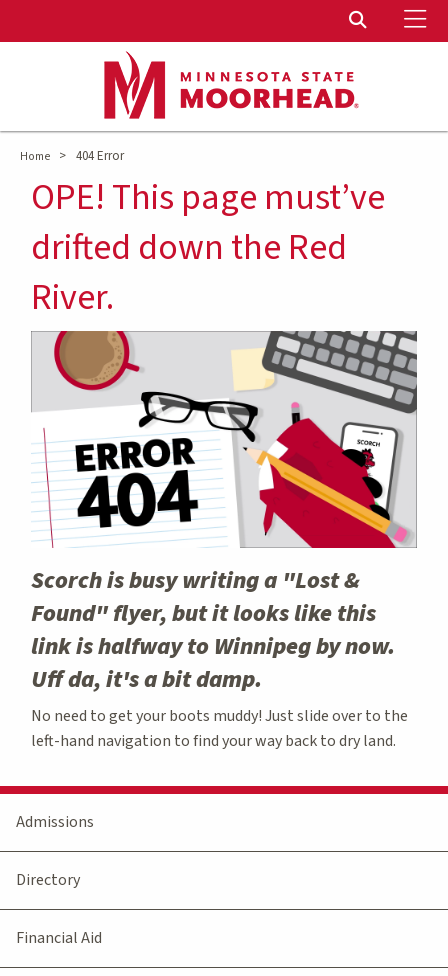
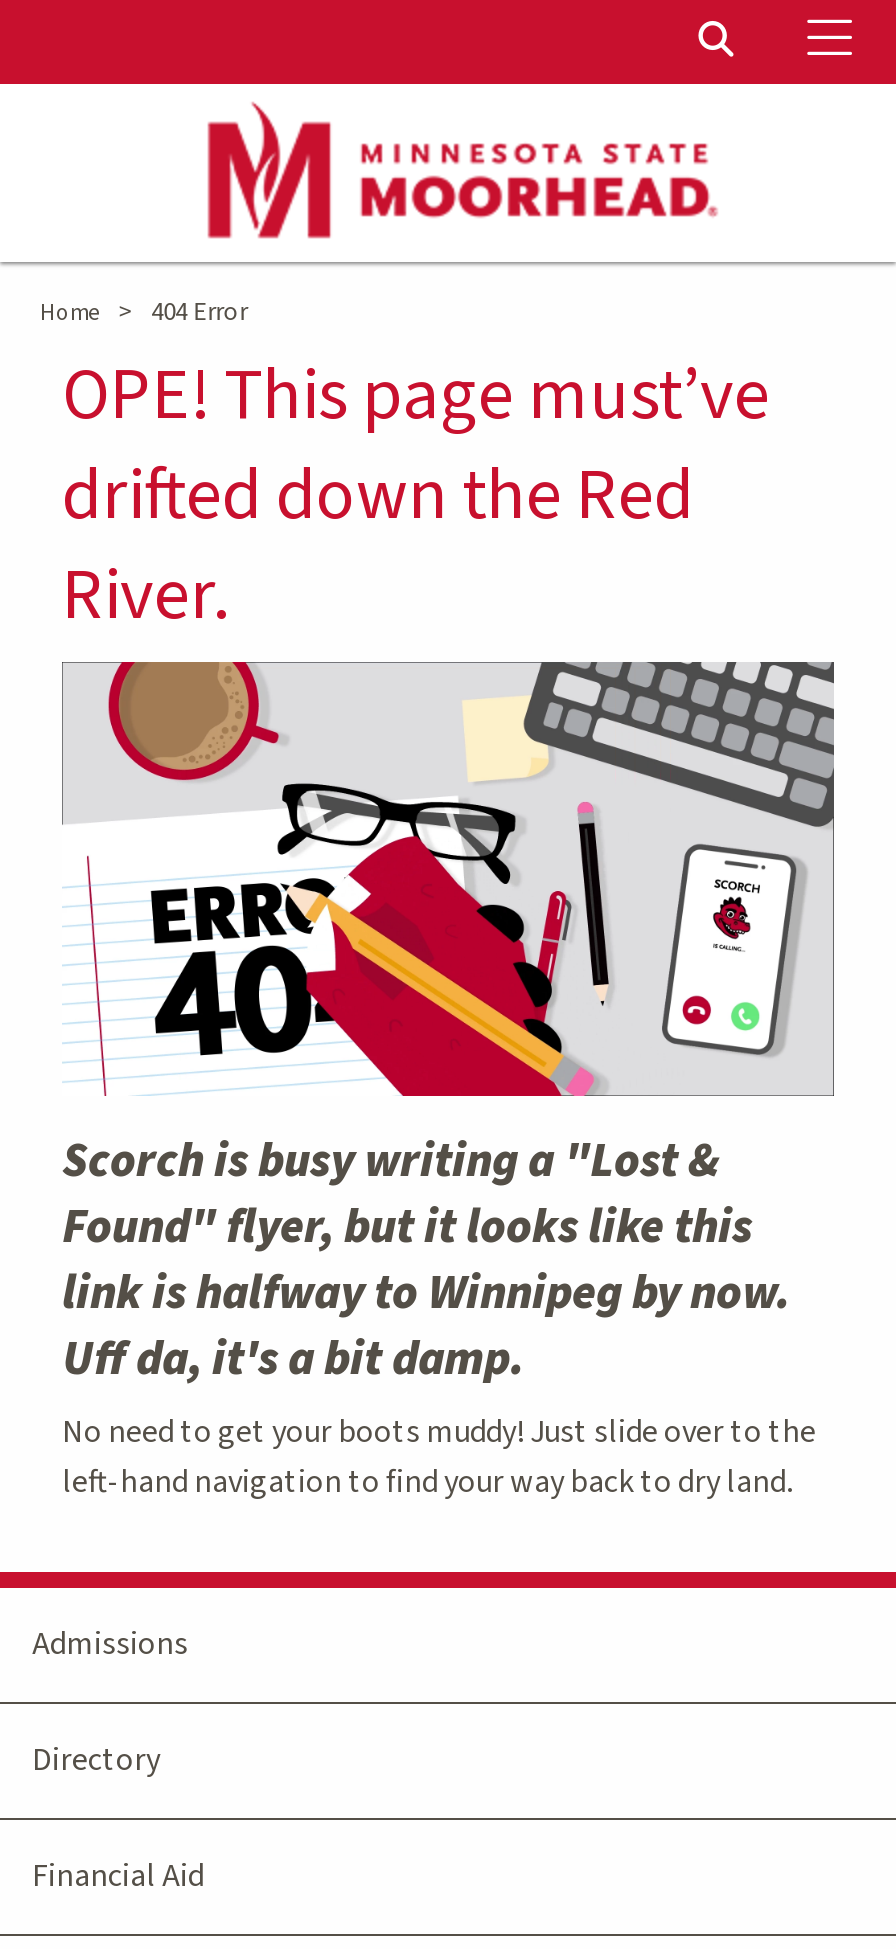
- [image]
+ [image]
